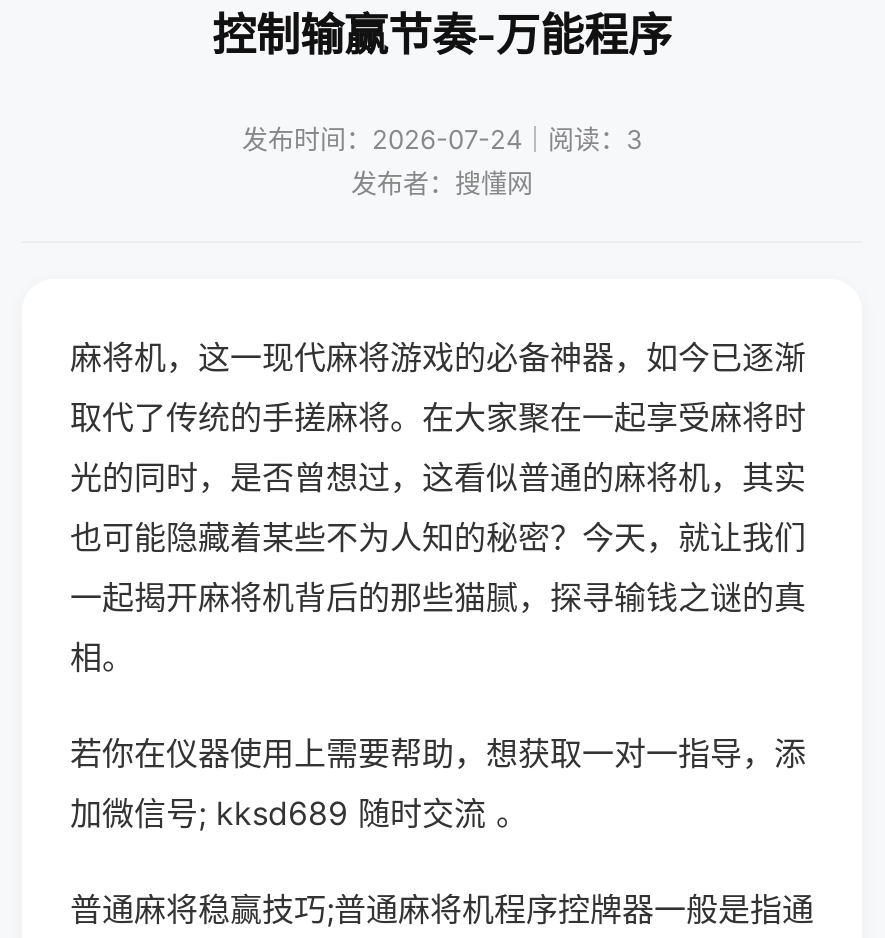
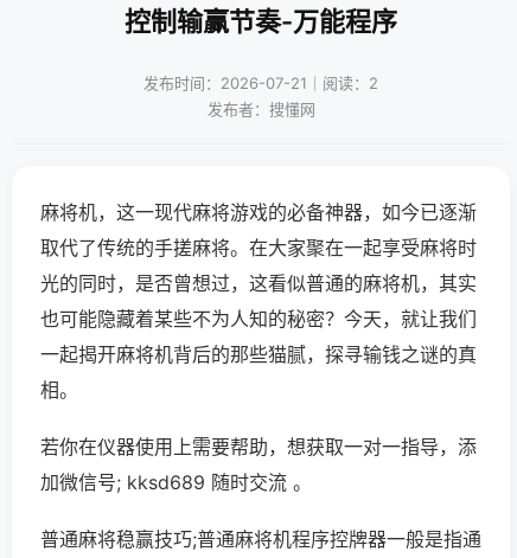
- 发布时间：2026-07-24｜阅读：3
+ 发布时间：2026-07-21｜阅读：2
